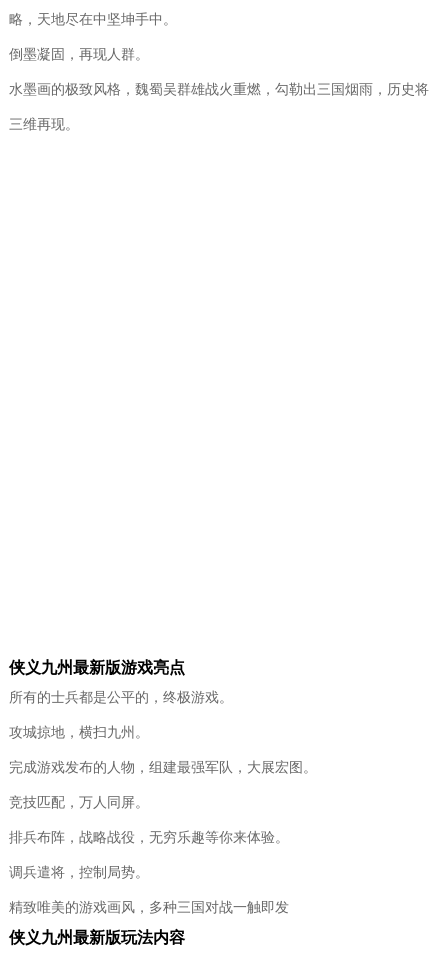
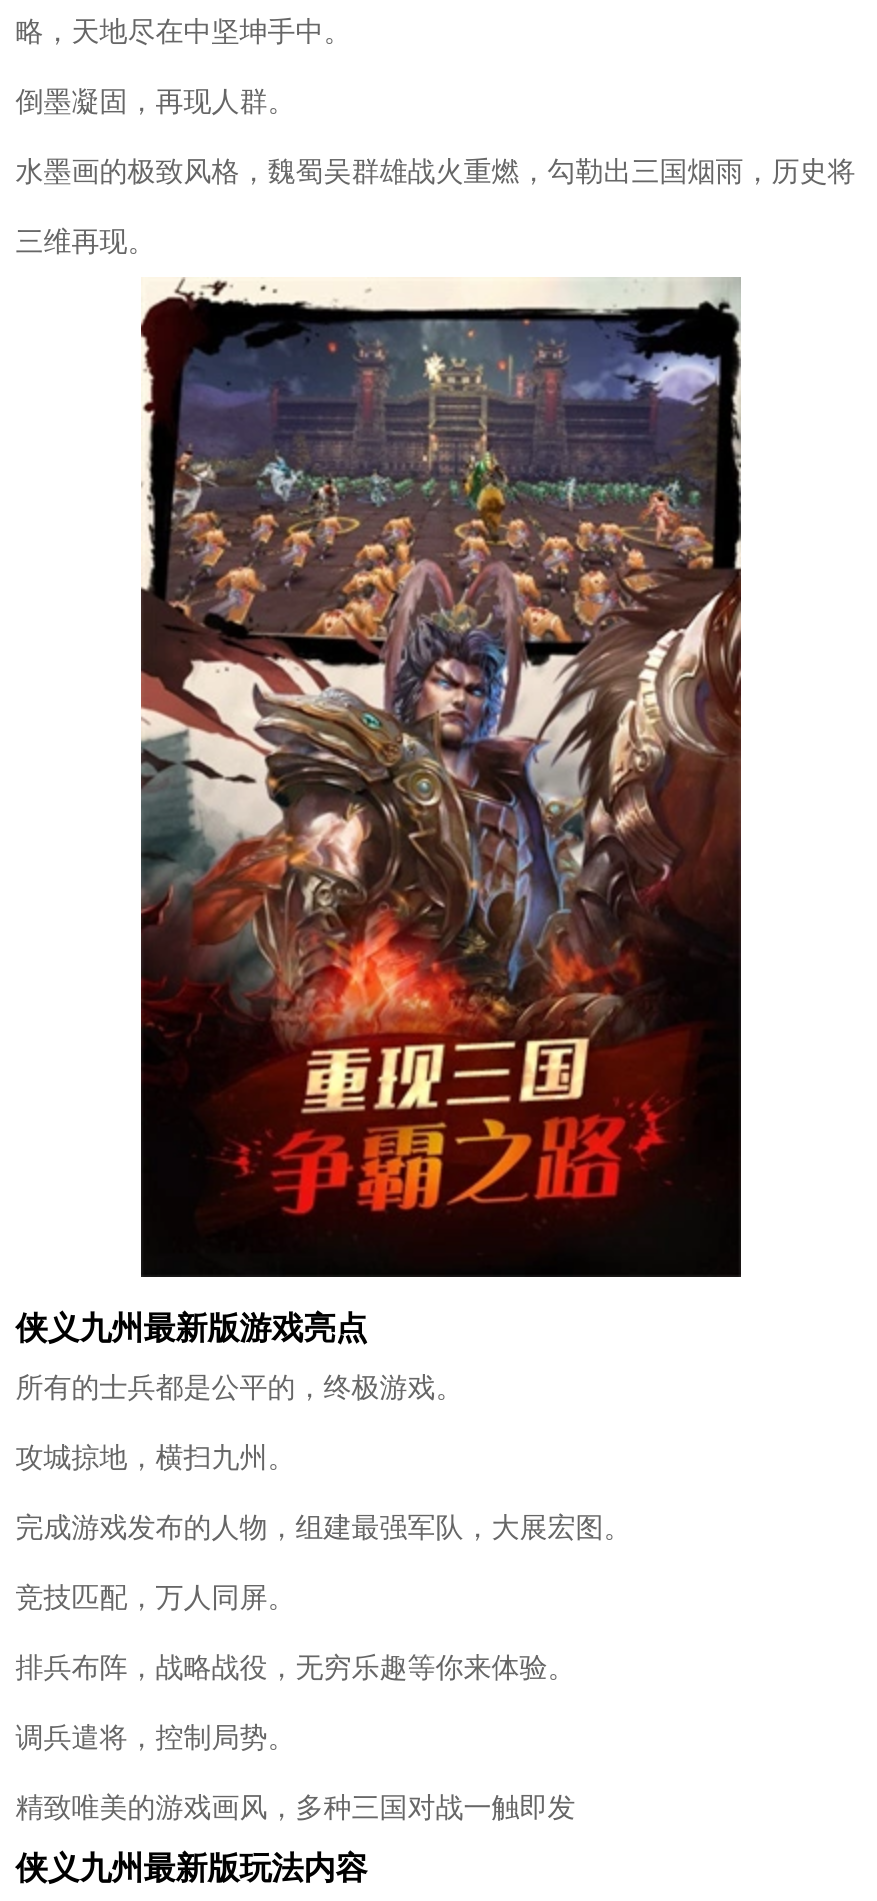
+ [image]
